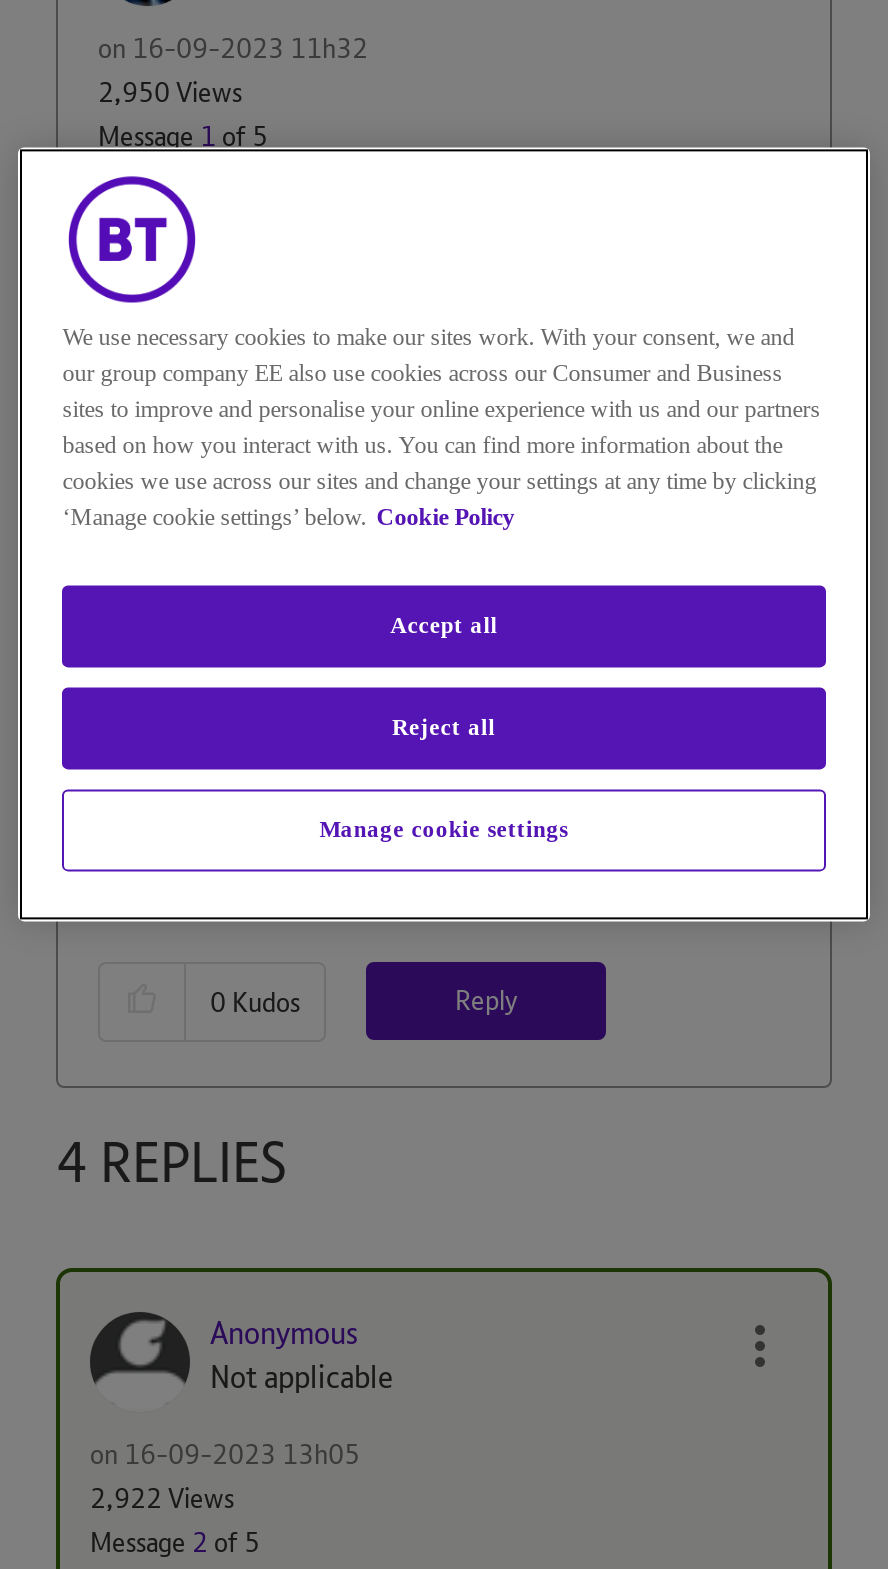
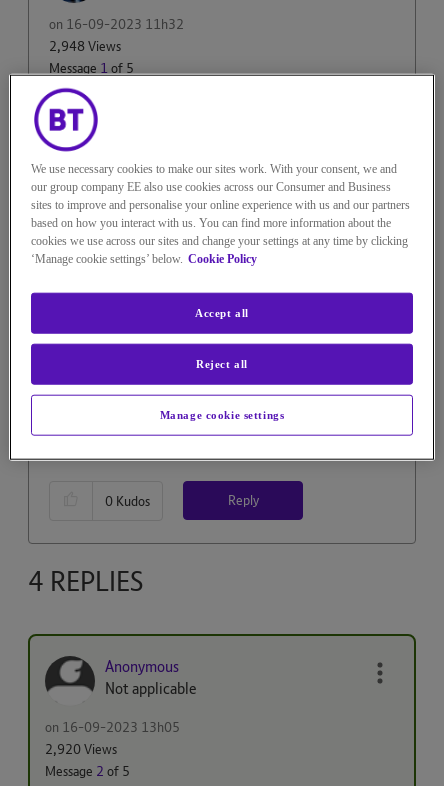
- 2,950 Views
+ 2,948 Views

- 2,922 Views
+ 2,920 Views
